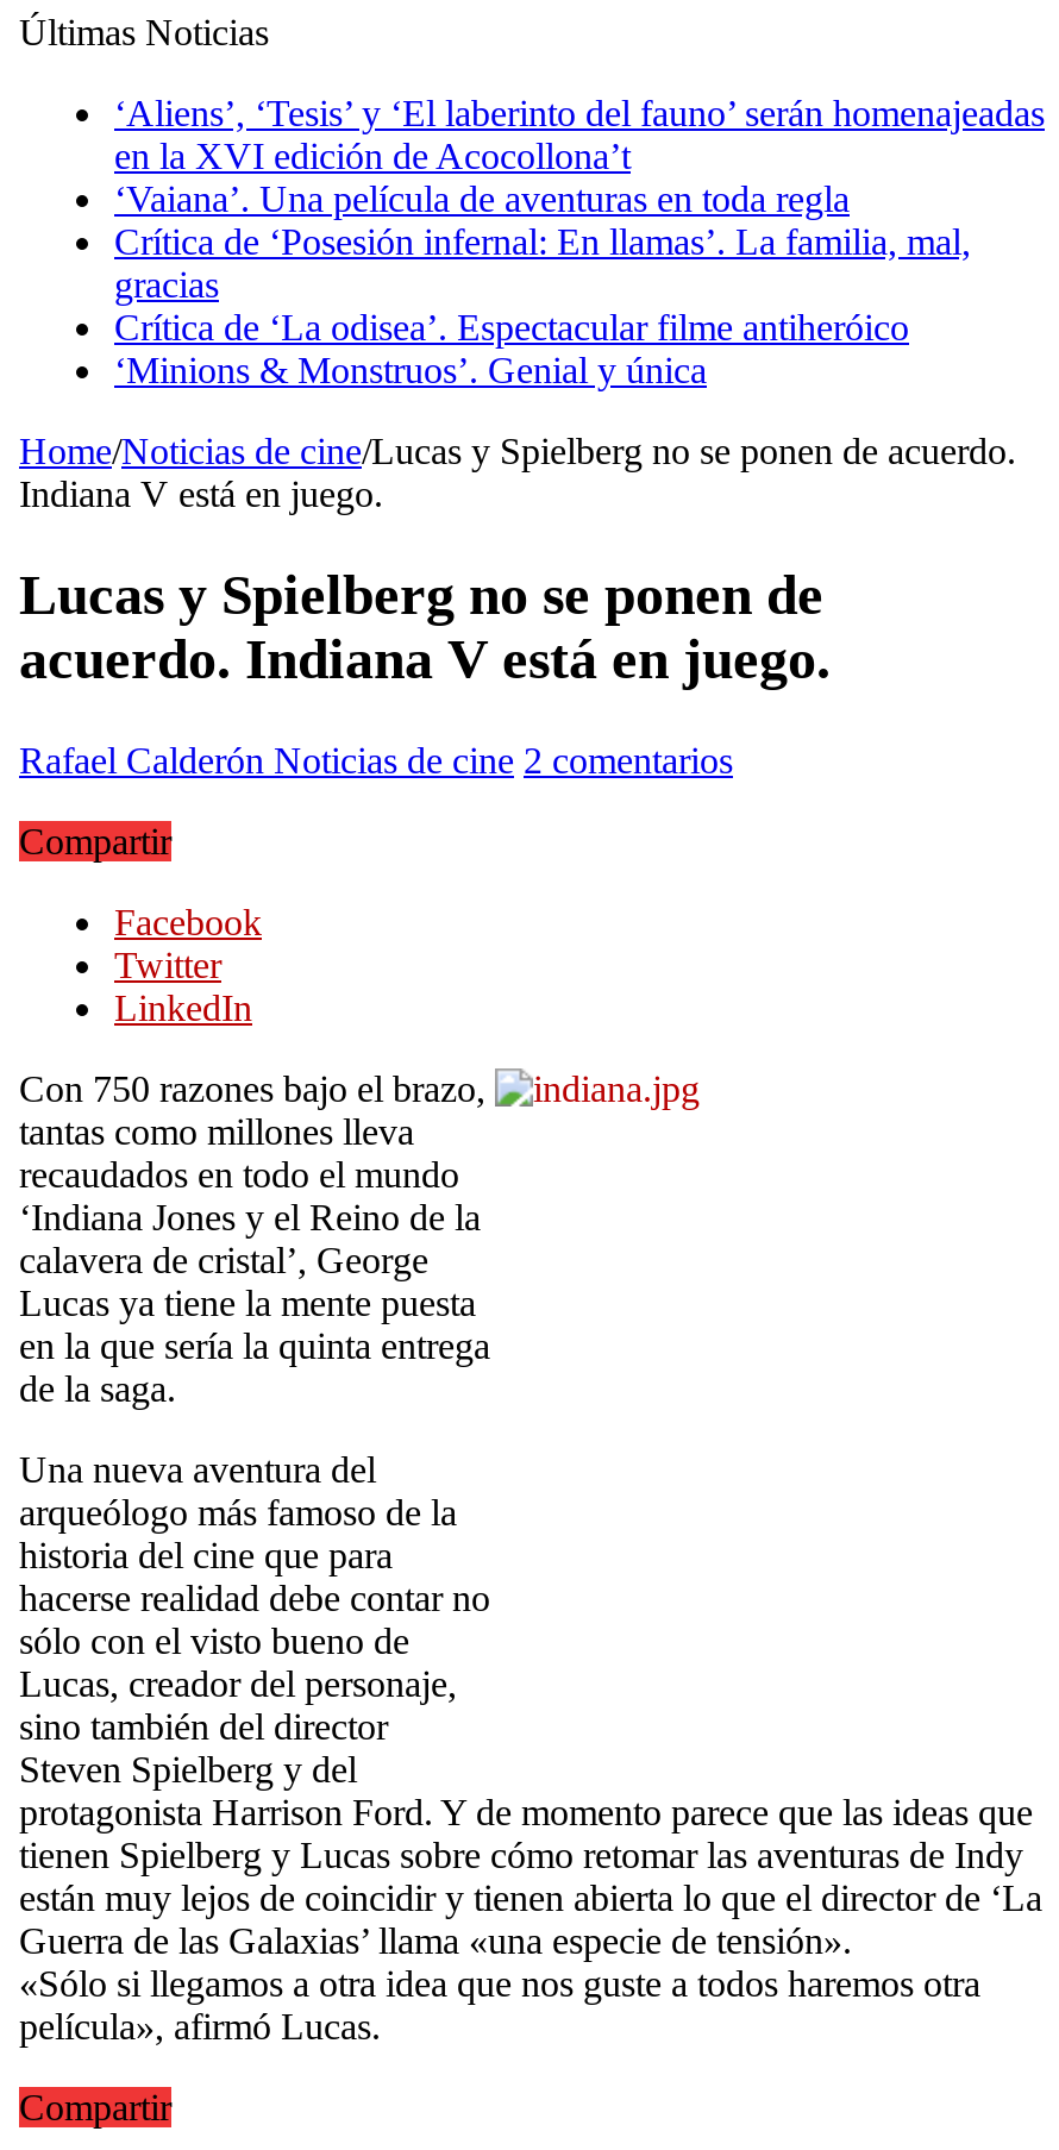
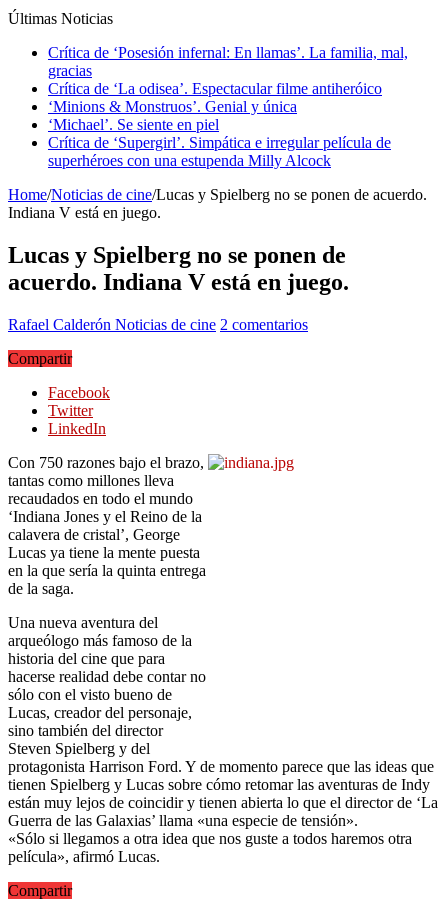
- ‘Aliens’, ‘Tesis’ y ‘El laberinto del fauno’ serán homenajeadas
- en la XVI edición de Acocollona’t
- ‘Vaiana’. Una película de aventuras en toda regla

moved up: Crítica de ‘Posesión infernal: En llamas’. La familia, mal, | gracias | Crítica de ‘La odisea’. Espectacular filme antiheróico | ‘Minions & Monstruos’. Genial y única

+ ‘Michael’. Se siente en piel
+ Crítica de ‘Supergirl’. Simpática e irregular película de
+ superhéroes con una estupenda Milly Alcock
